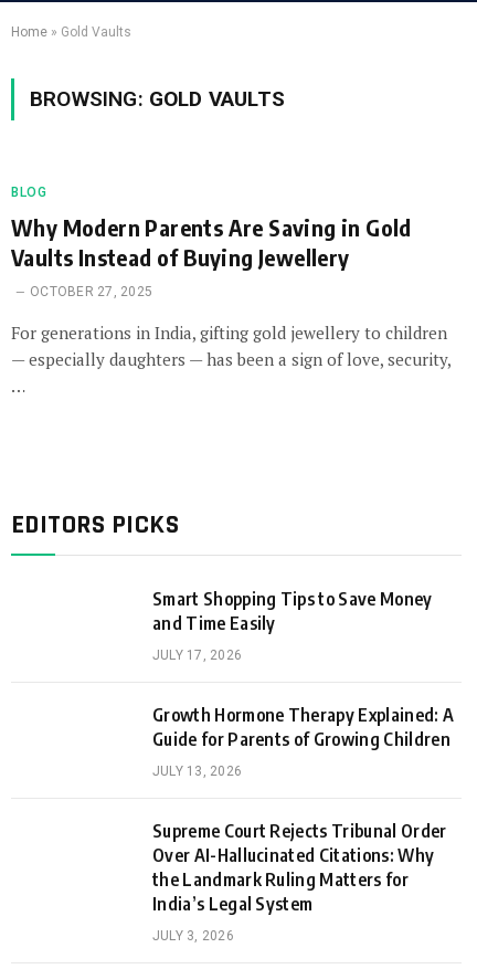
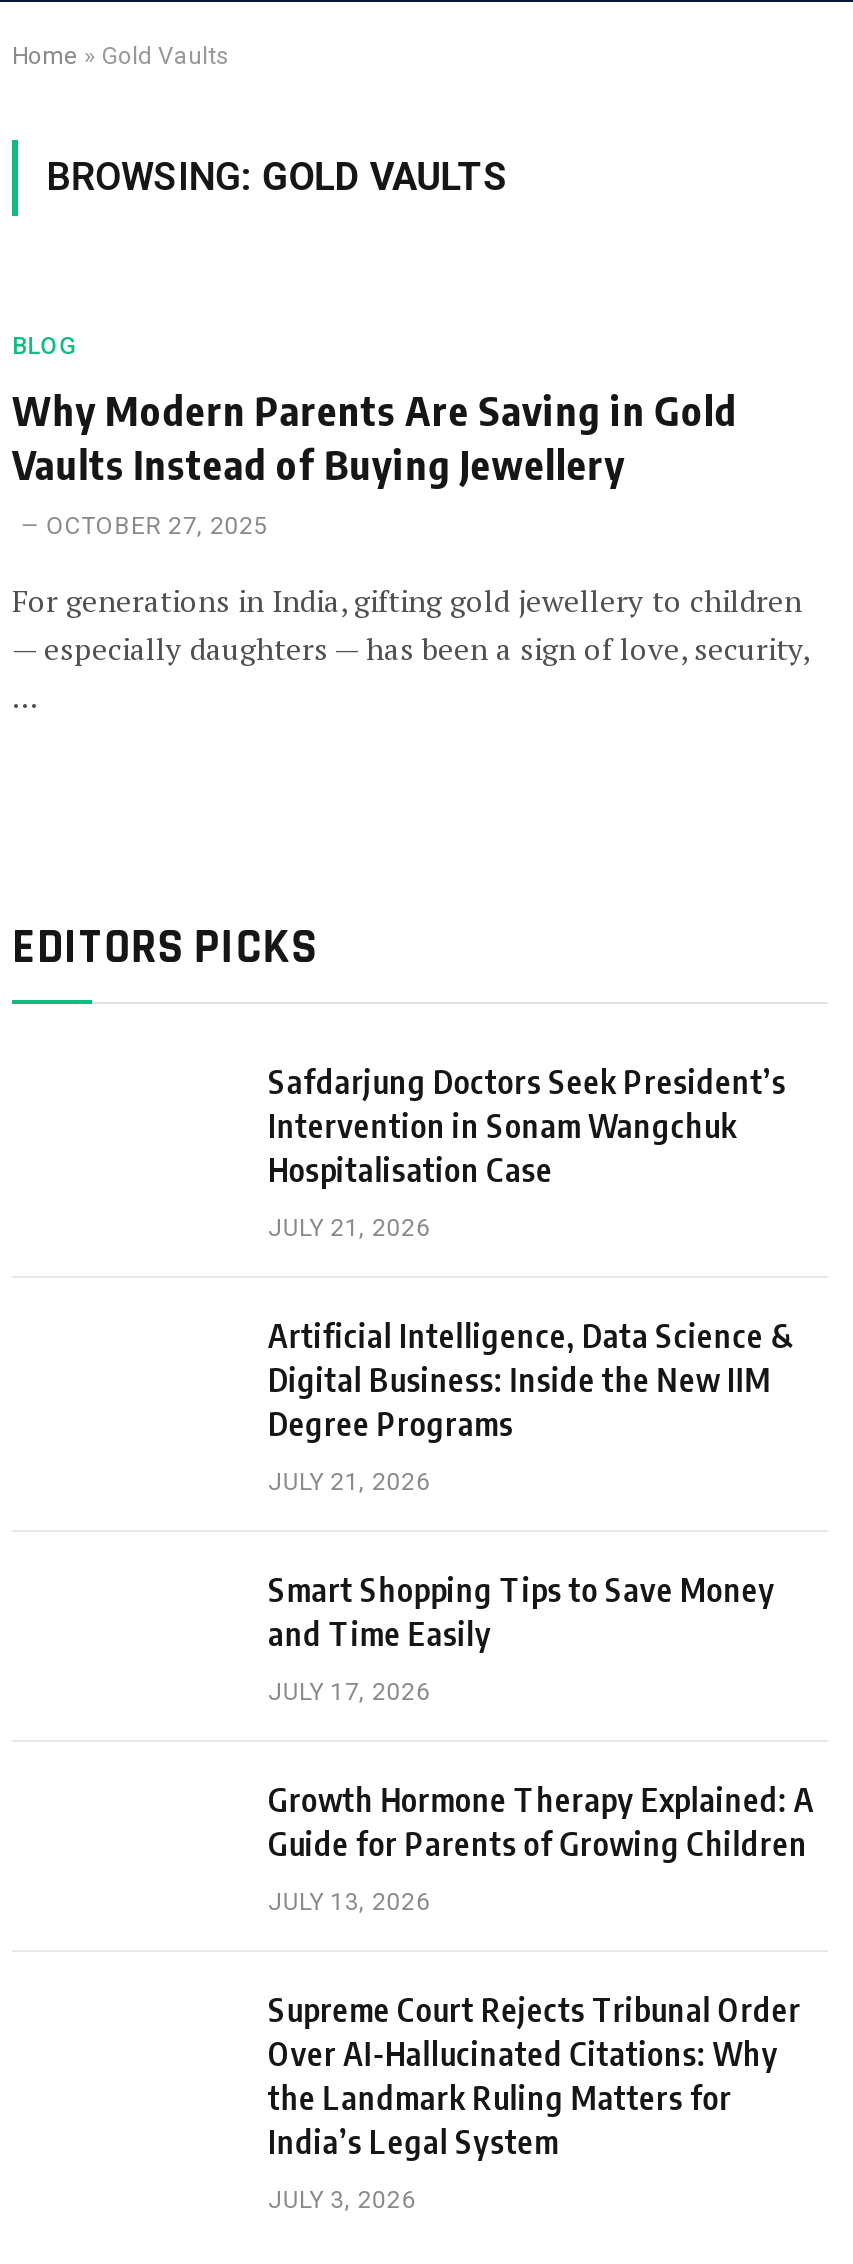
+ Safdarjung Doctors Seek President’s
+ Intervention in Sonam Wangchuk
+ Hospitalisation Case
+ JULY 21, 2026
+ Artificial Intelligence, Data Science &
+ Digital Business: Inside the New IIM
+ Degree Programs
+ JULY 21, 2026
